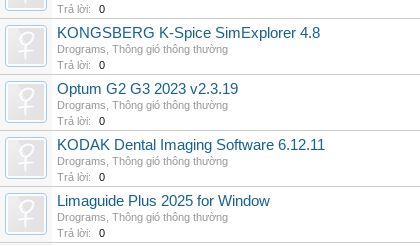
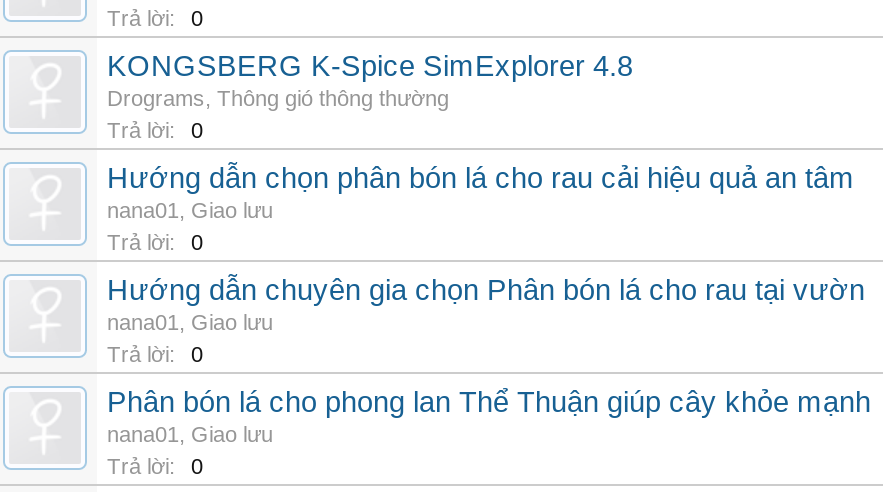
- Optum G2 G3 2023 v2.3.19
- Drograms, Thông gió thông thường
+ Hướng dẫn chọn phân bón lá cho rau cải hiệu quả an tâm
+ nana01, Giao lưu

- KODAK Dental Imaging Software 6.12.11
- Drograms, Thông gió thông thường
+ Hướng dẫn chuyên gia chọn Phân bón lá cho rau tại vườn
+ nana01, Giao lưu

- Limaguide Plus 2025 for Window
- Drograms, Thông gió thông thường
+ Phân bón lá cho phong lan Thể Thuận giúp cây khỏe mạnh
+ nana01, Giao lưu
